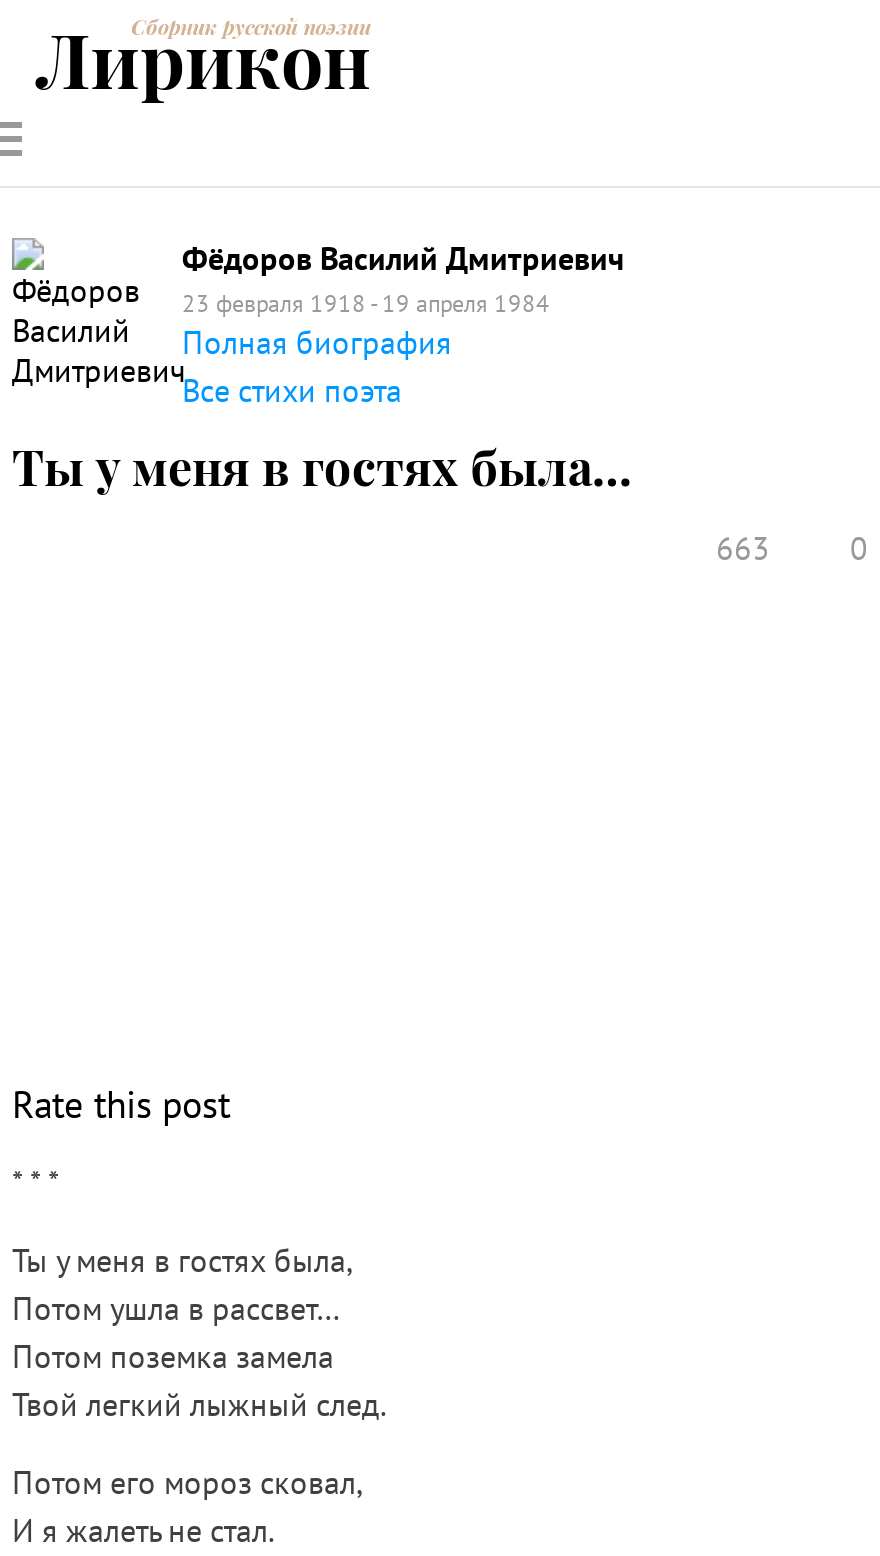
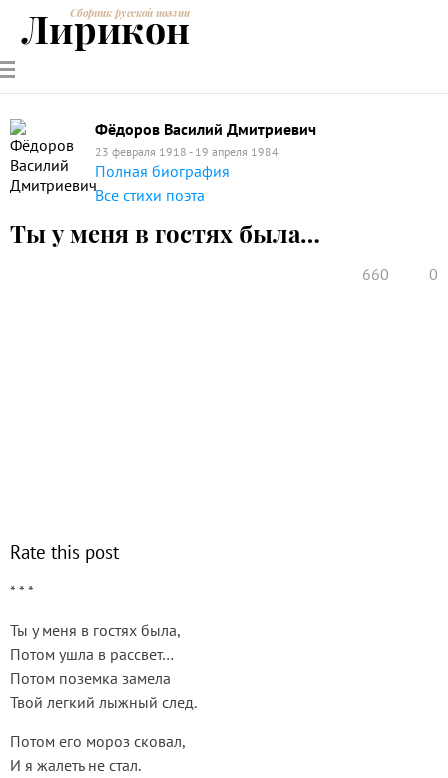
- 663 0
+ 660 0
